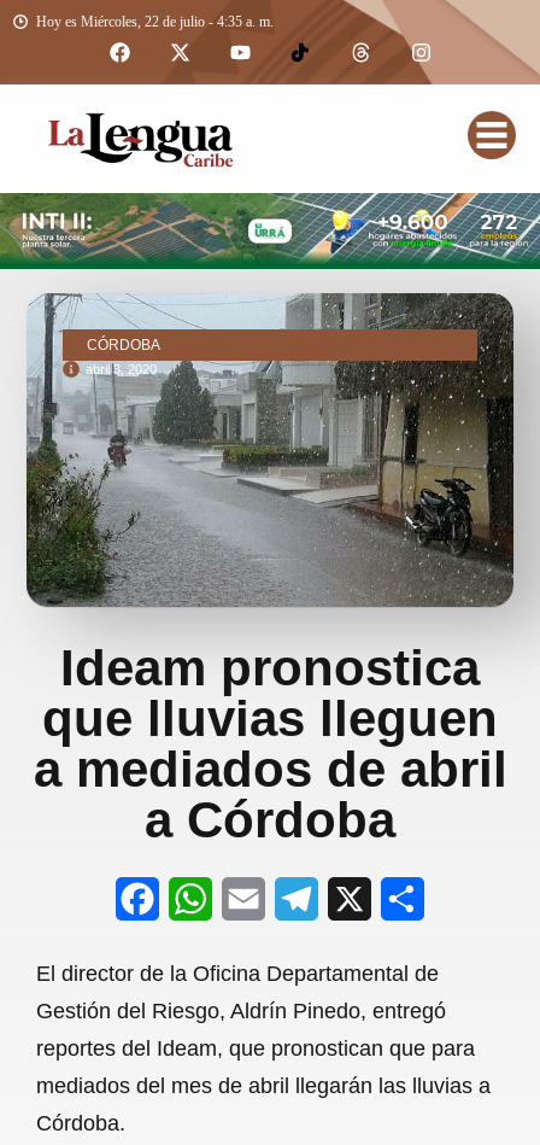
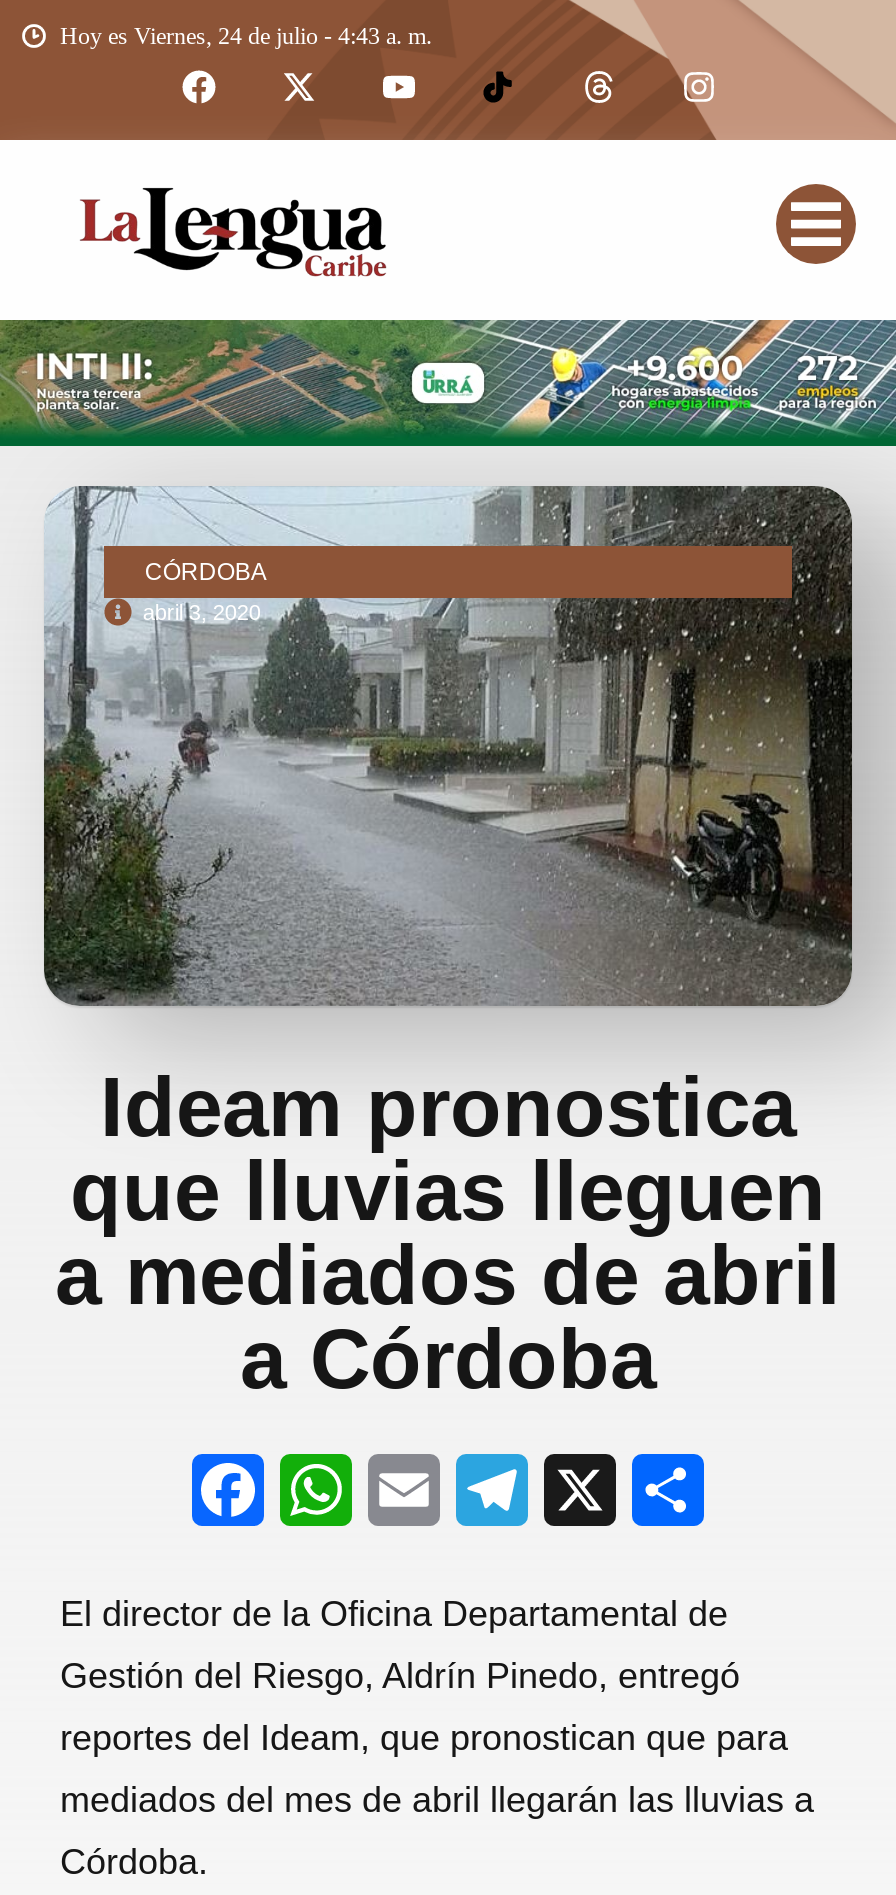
- Hoy es Miércoles, 22 de julio - 4:35 a. m.
+ Hoy es Viernes, 24 de julio - 4:43 a. m.
